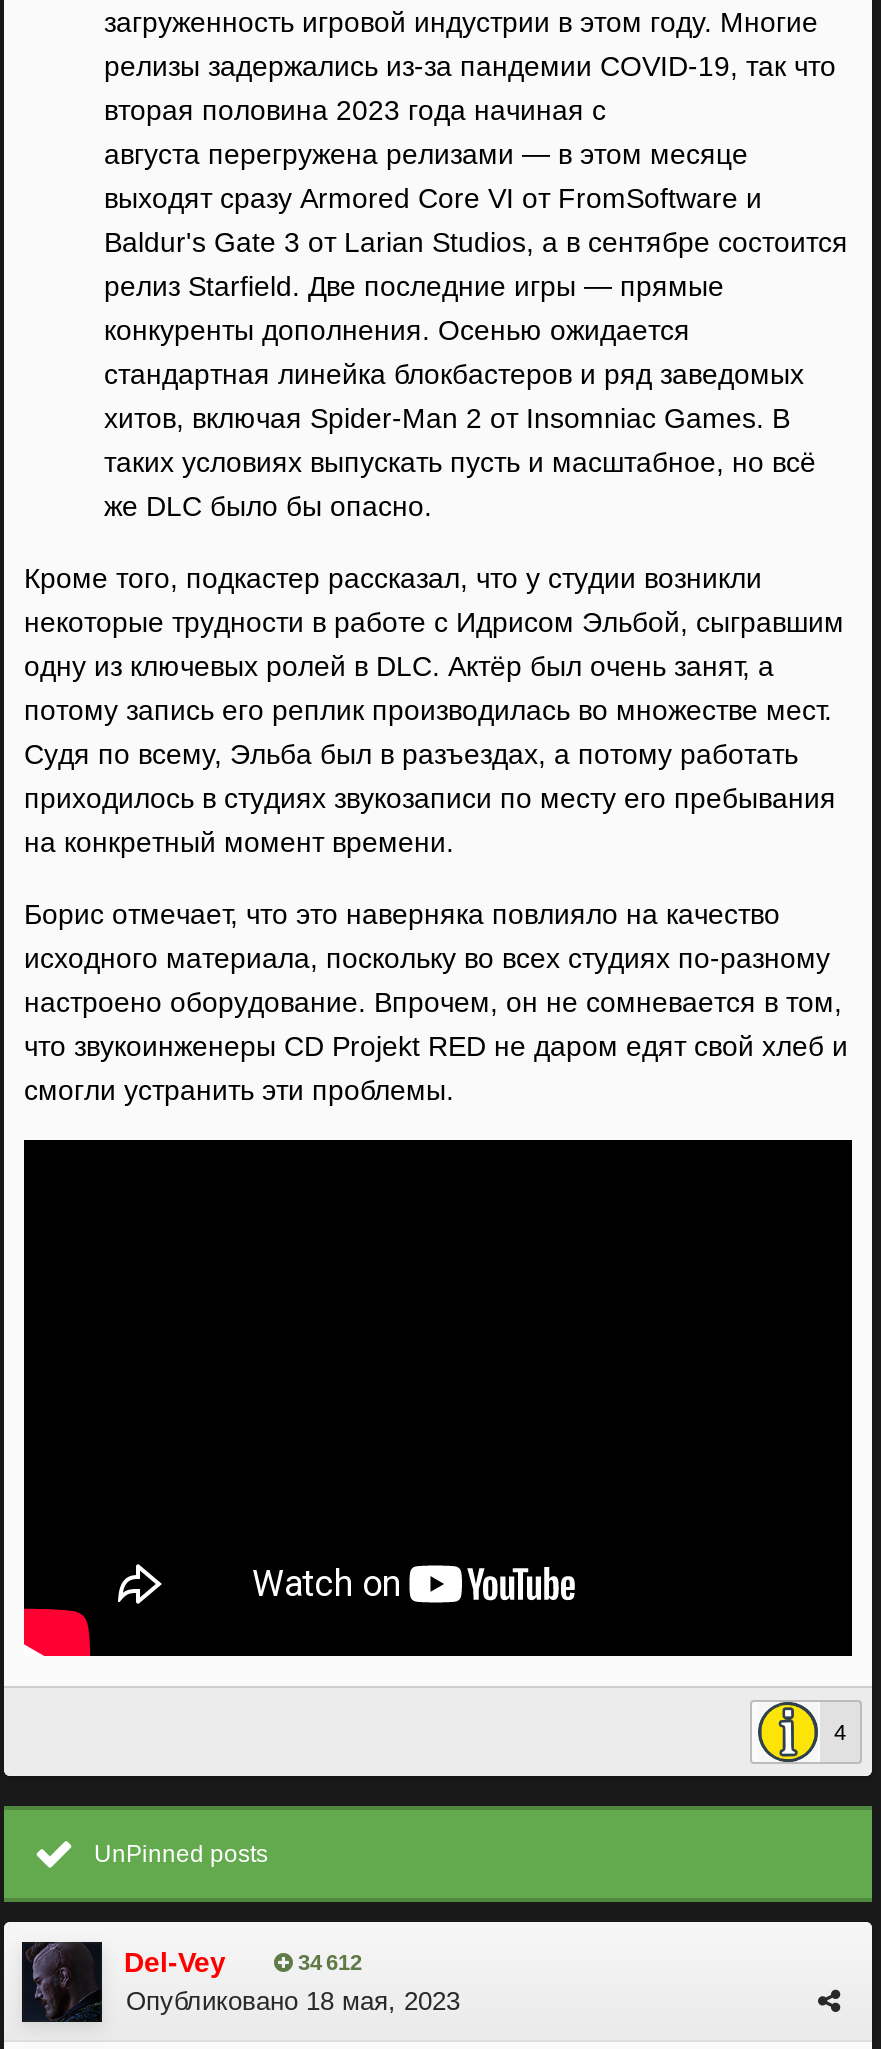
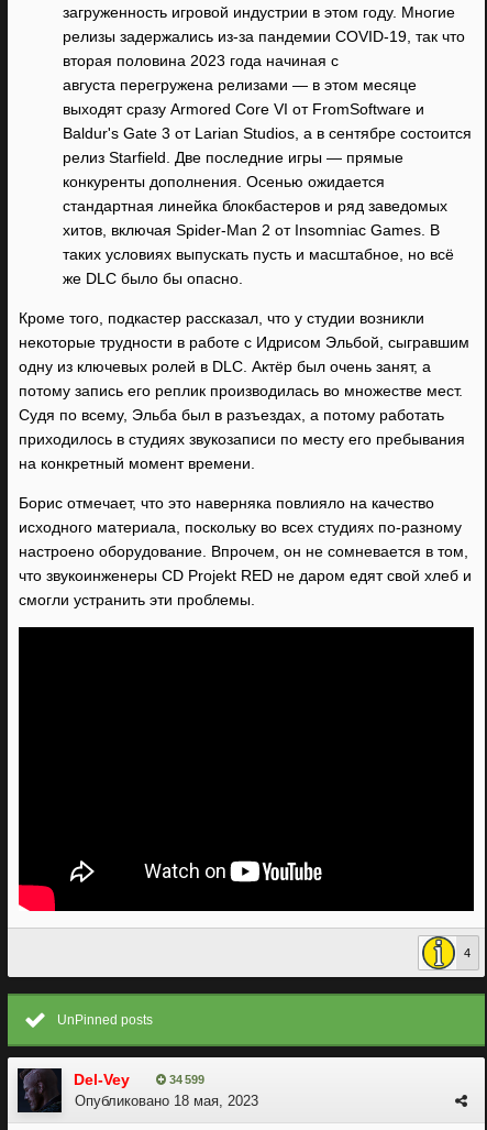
- 34 612
+ 34 599
